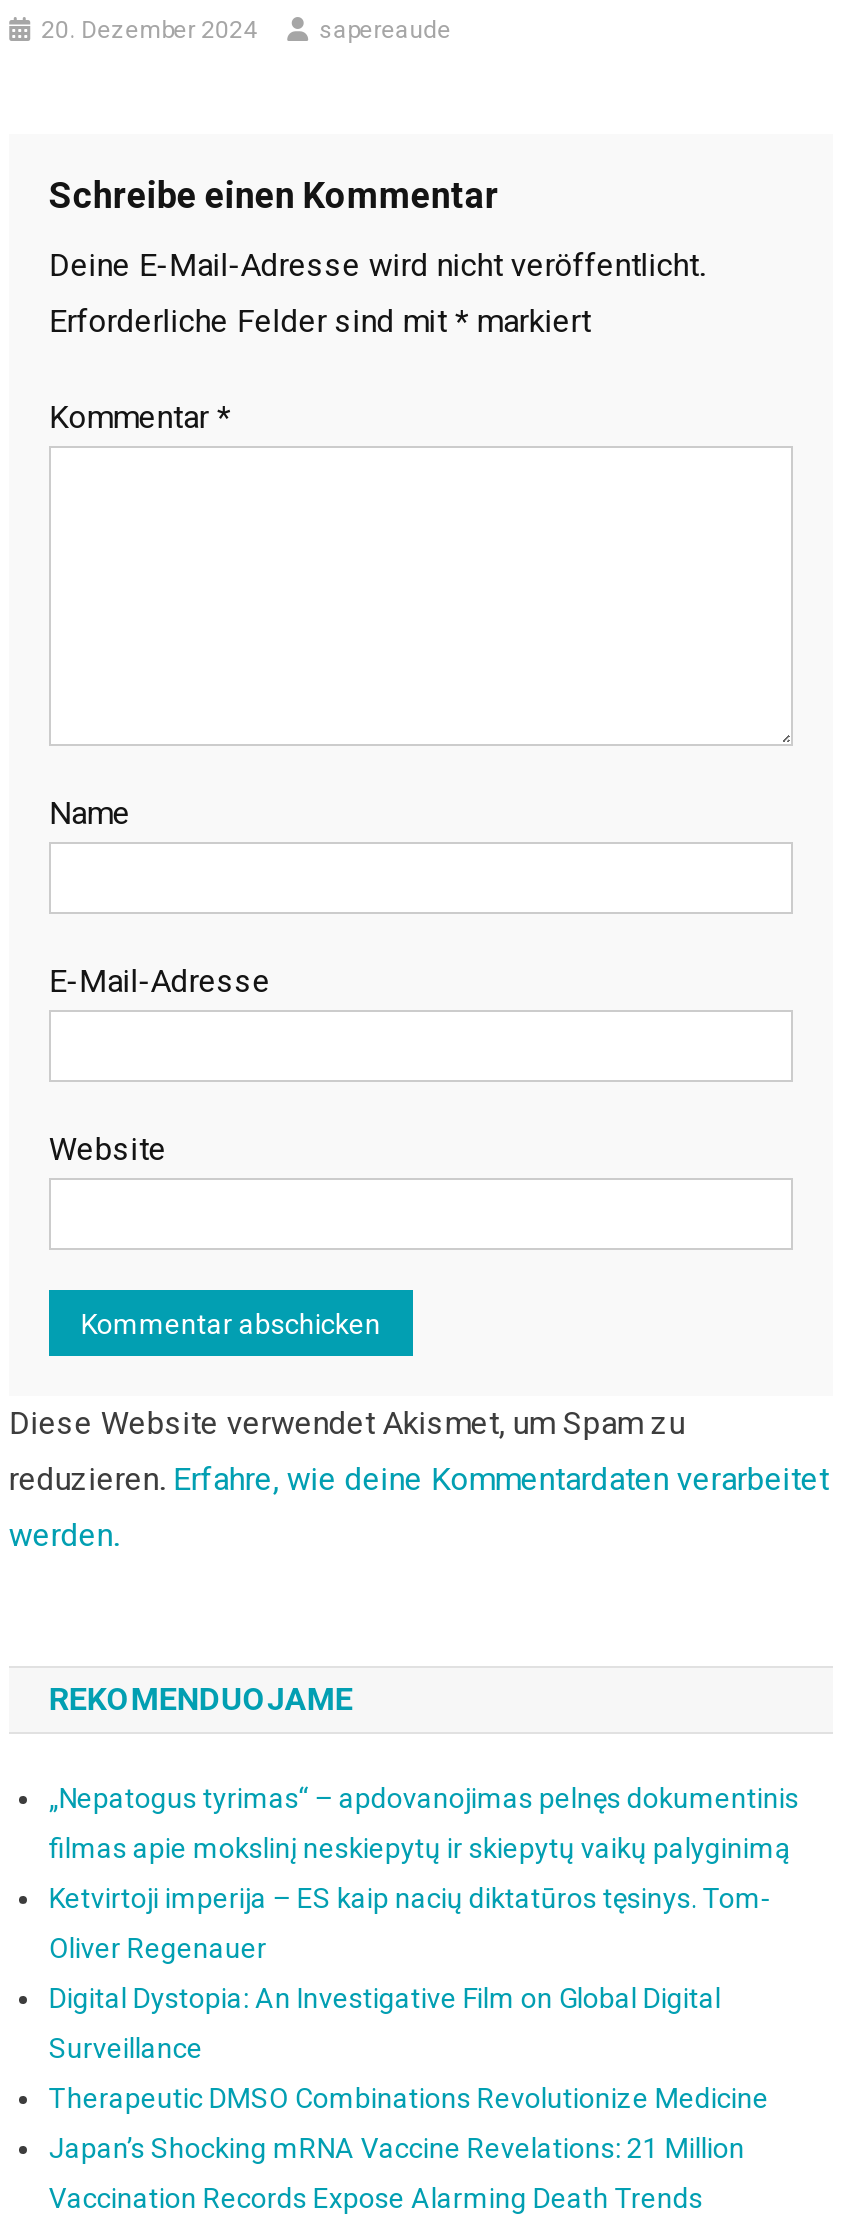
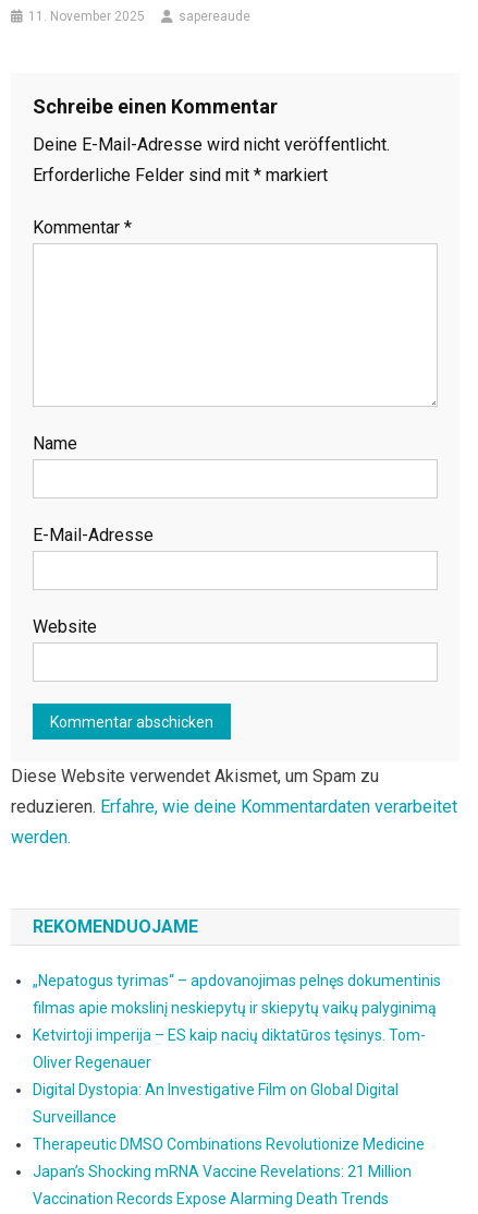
- 20. Dezember 2024
+ 11. November 2025
